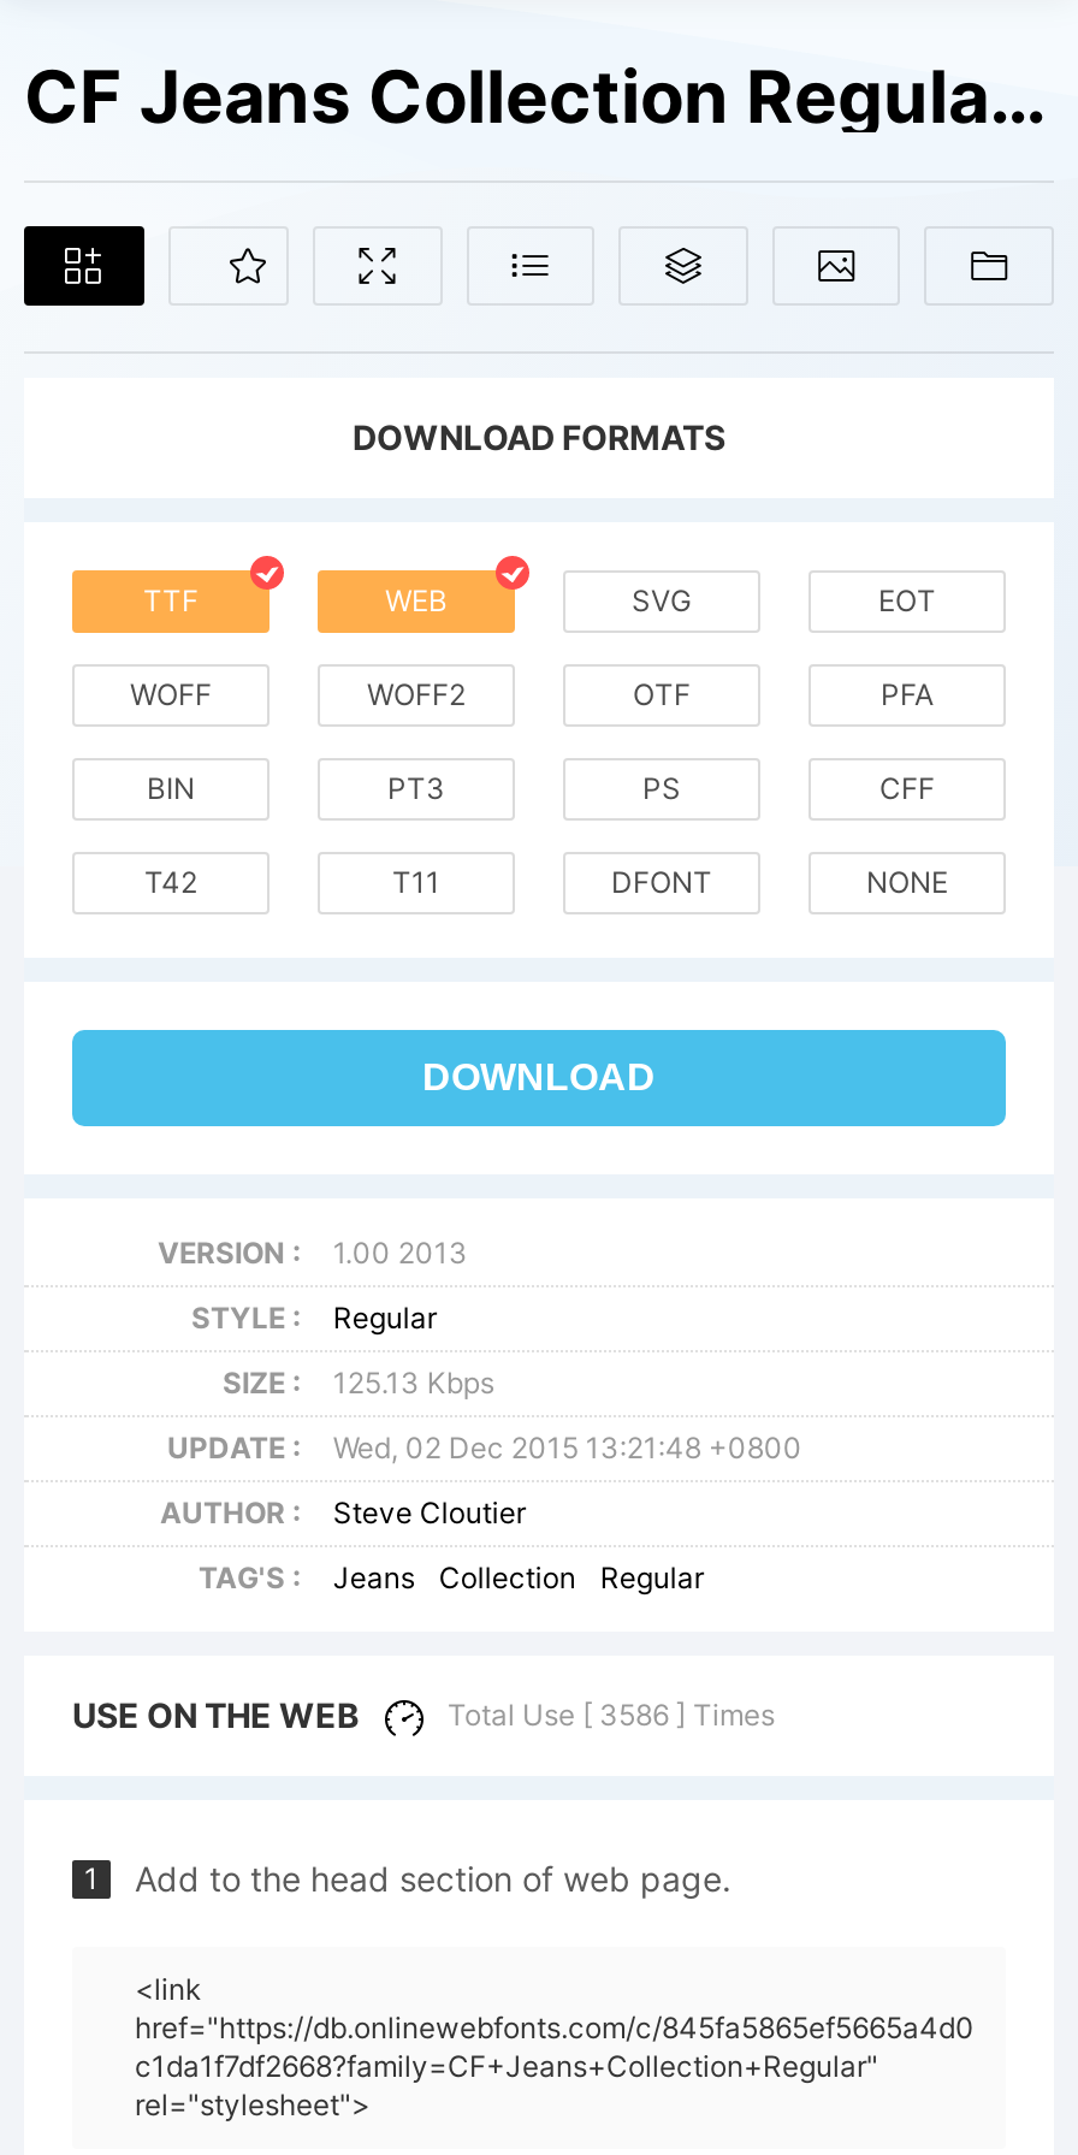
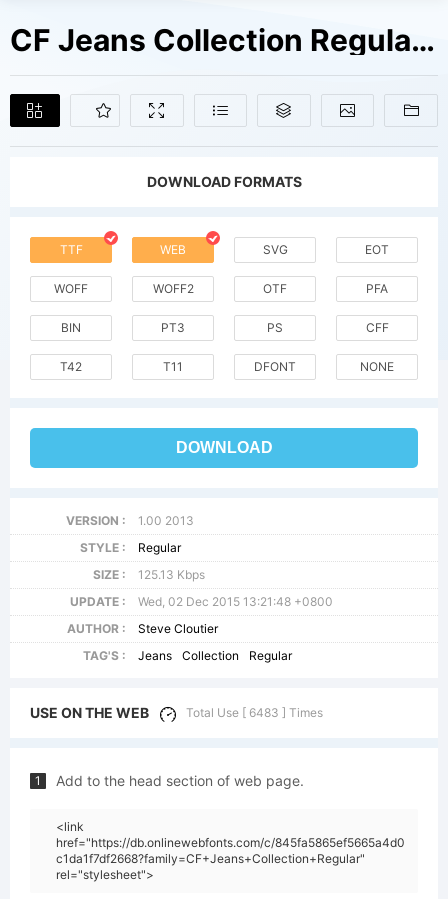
- Total Use [ 3586 ] Times
+ Total Use [ 6483 ] Times
